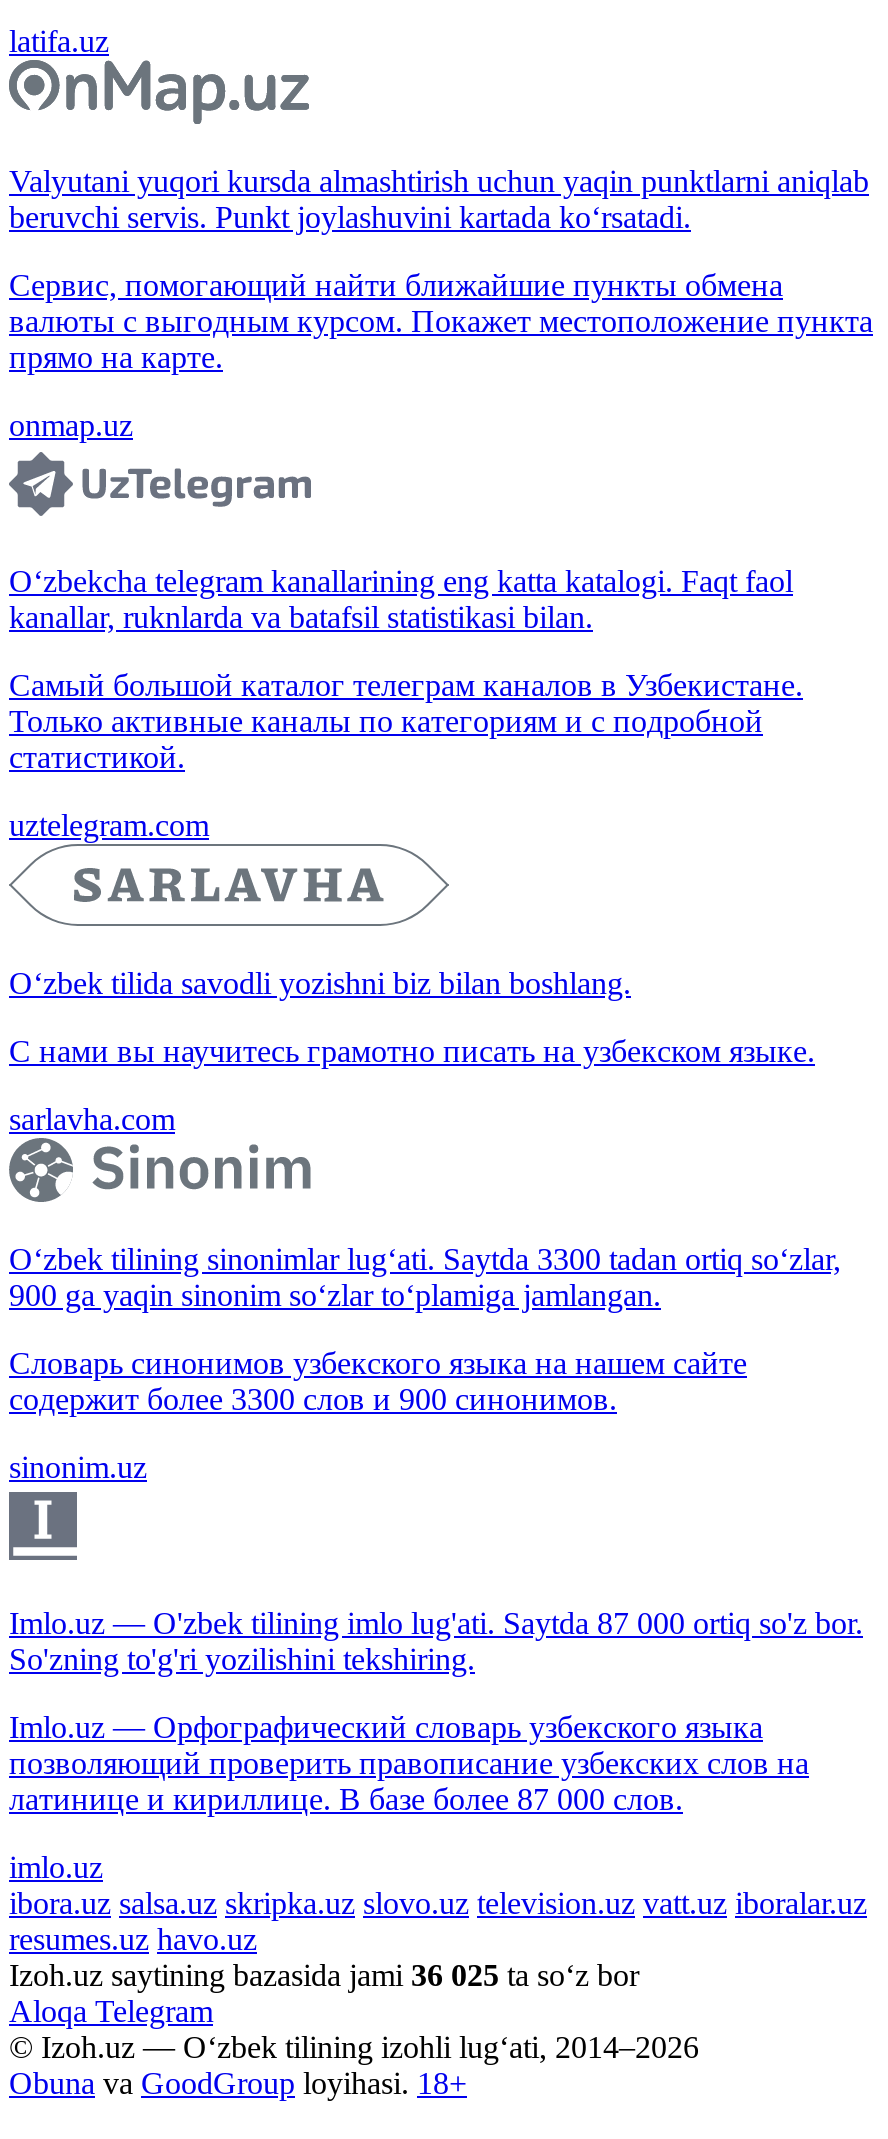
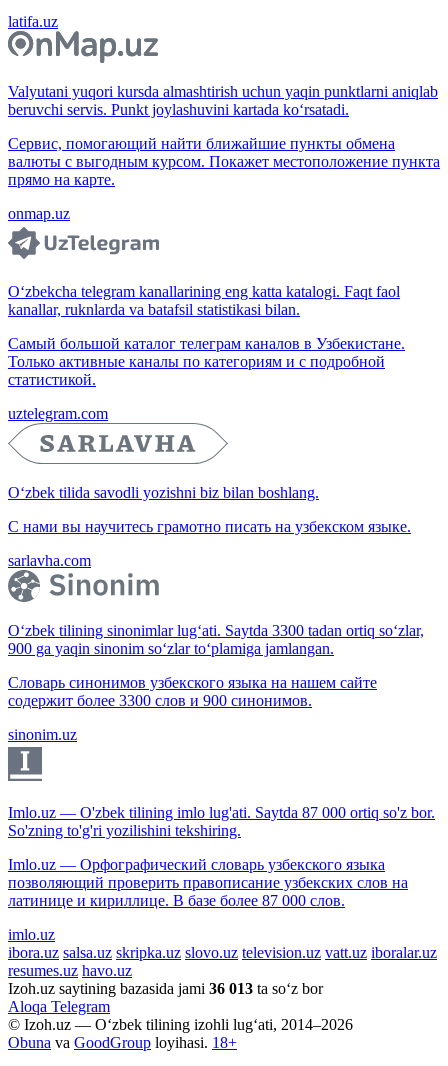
- Izoh.uz saytining bazasida jami 36 025 ta so‘z bor
+ Izoh.uz saytining bazasida jami 36 013 ta so‘z bor
